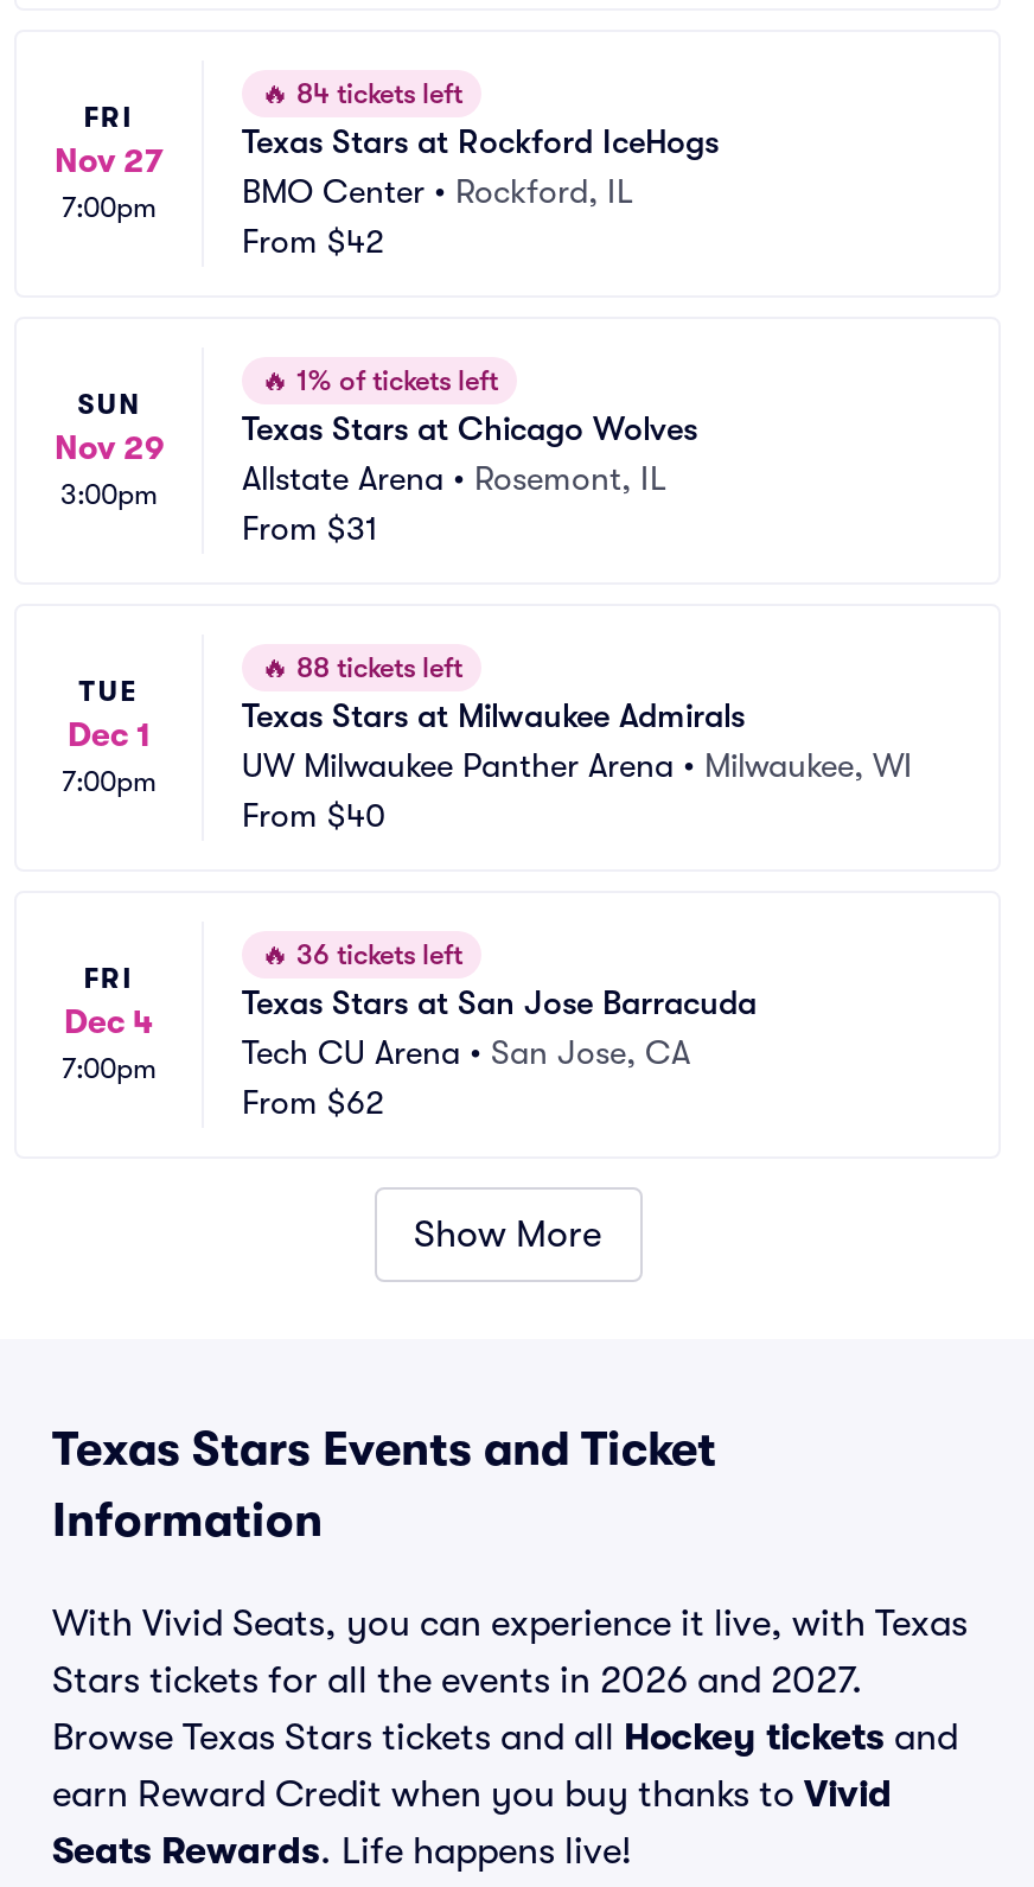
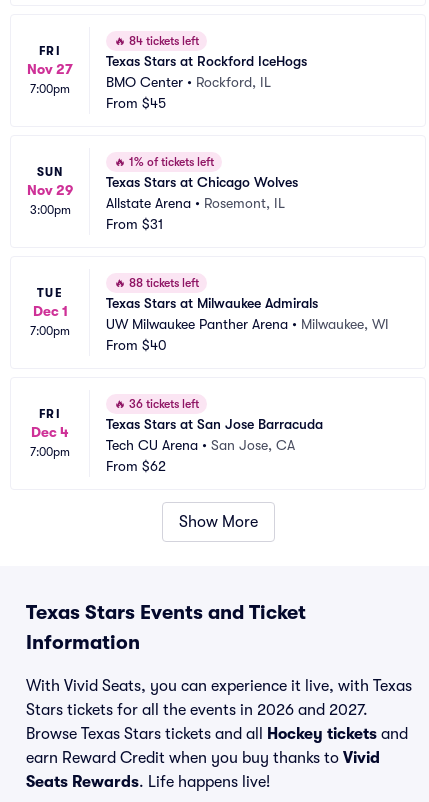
- From $42
+ From $45
